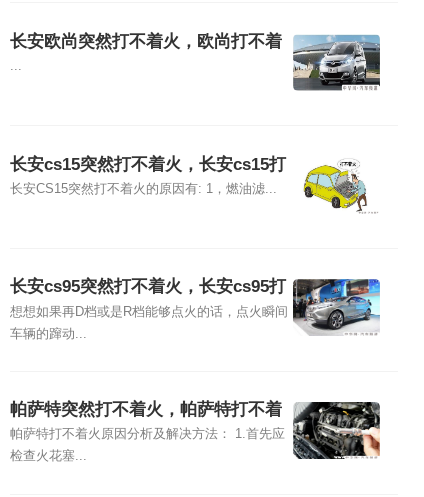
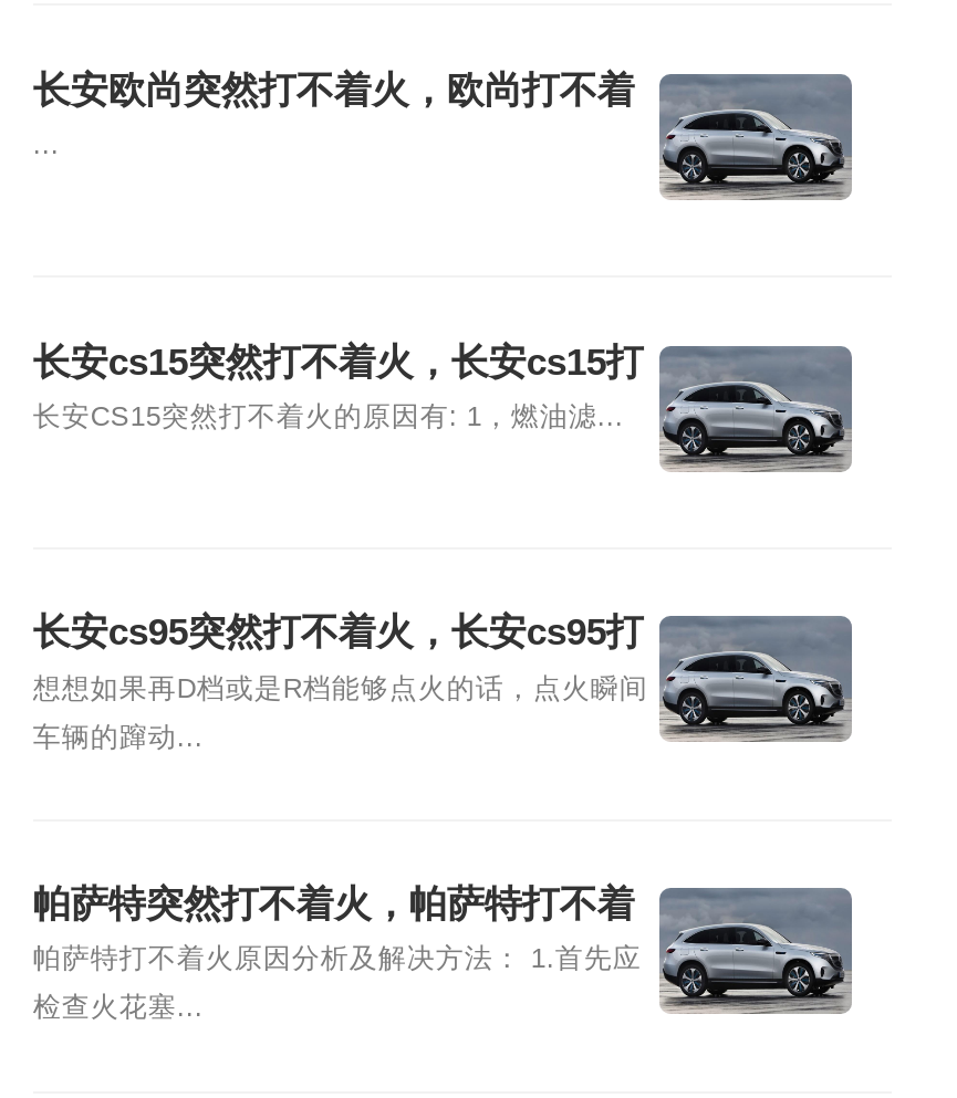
- [image]
+ [image]

- [image]
+ [image]

- [image]
+ [image]

- [image]
+ [image]
